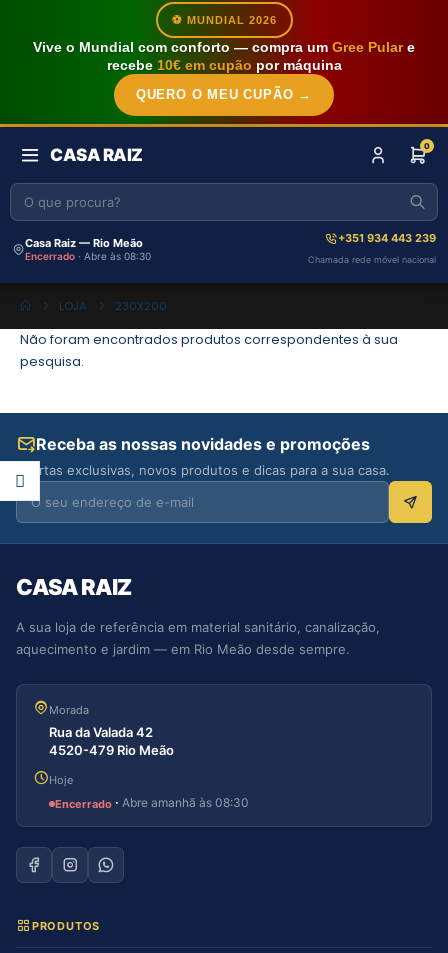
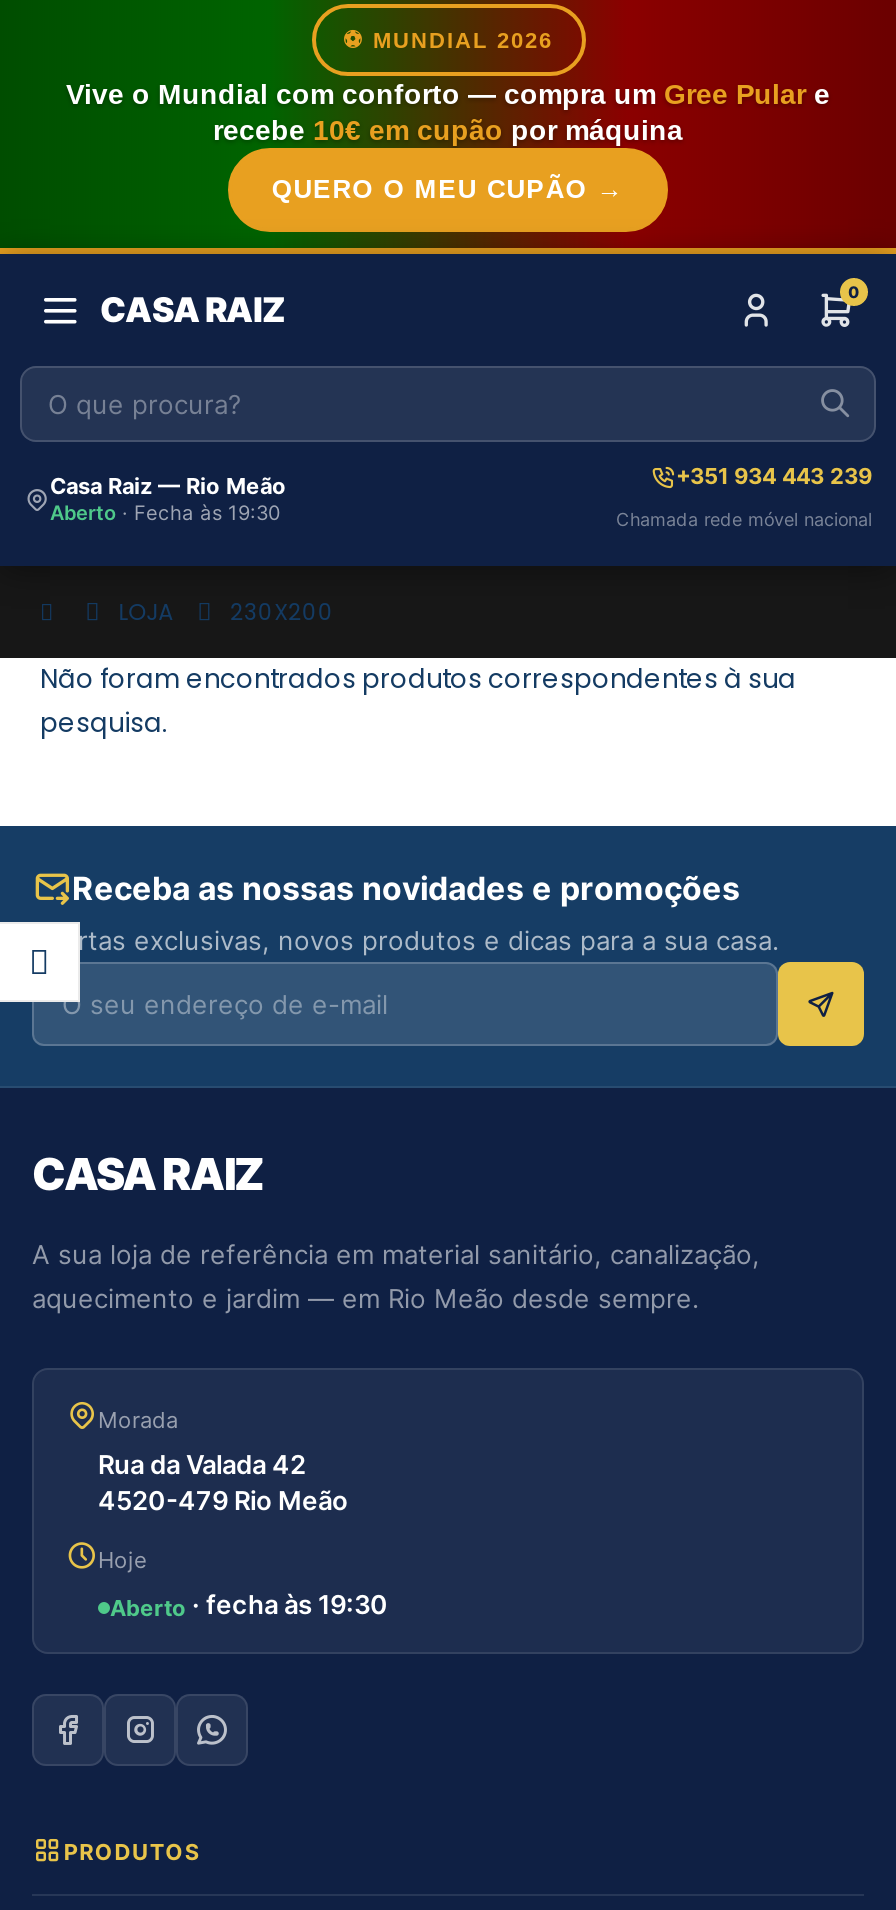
- Encerrado · Abre às 08:30
+ Aberto · Fecha às 19:30

- Encerrado · Abre amanhã às 08:30
+ Aberto · fecha às 19:30
